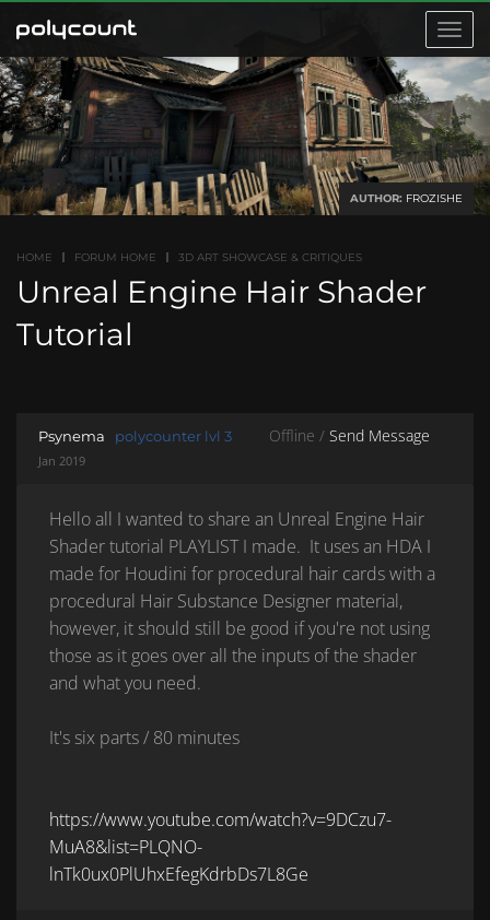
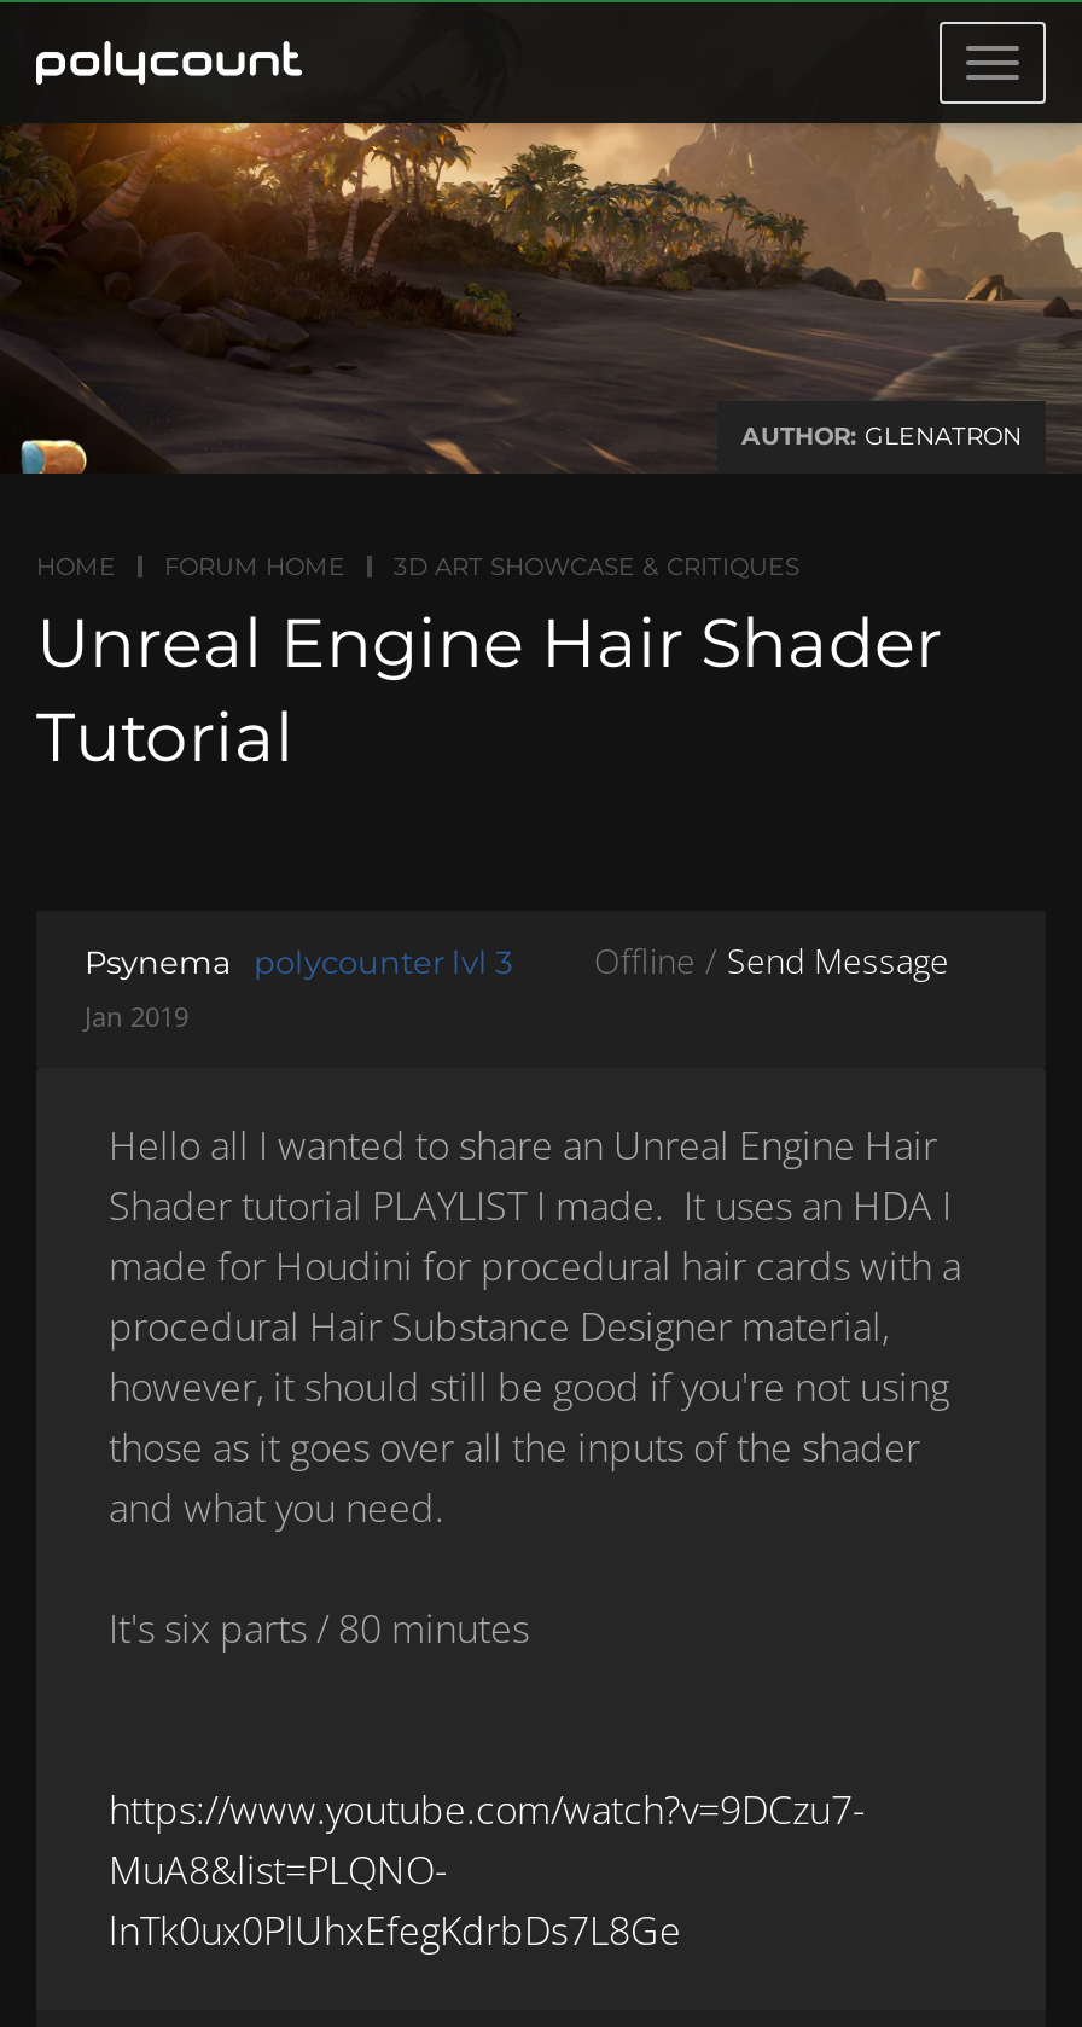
- [image]
- AUTHOR: FROZISHE
+ [image]
+ AUTHOR: GLENATRON
